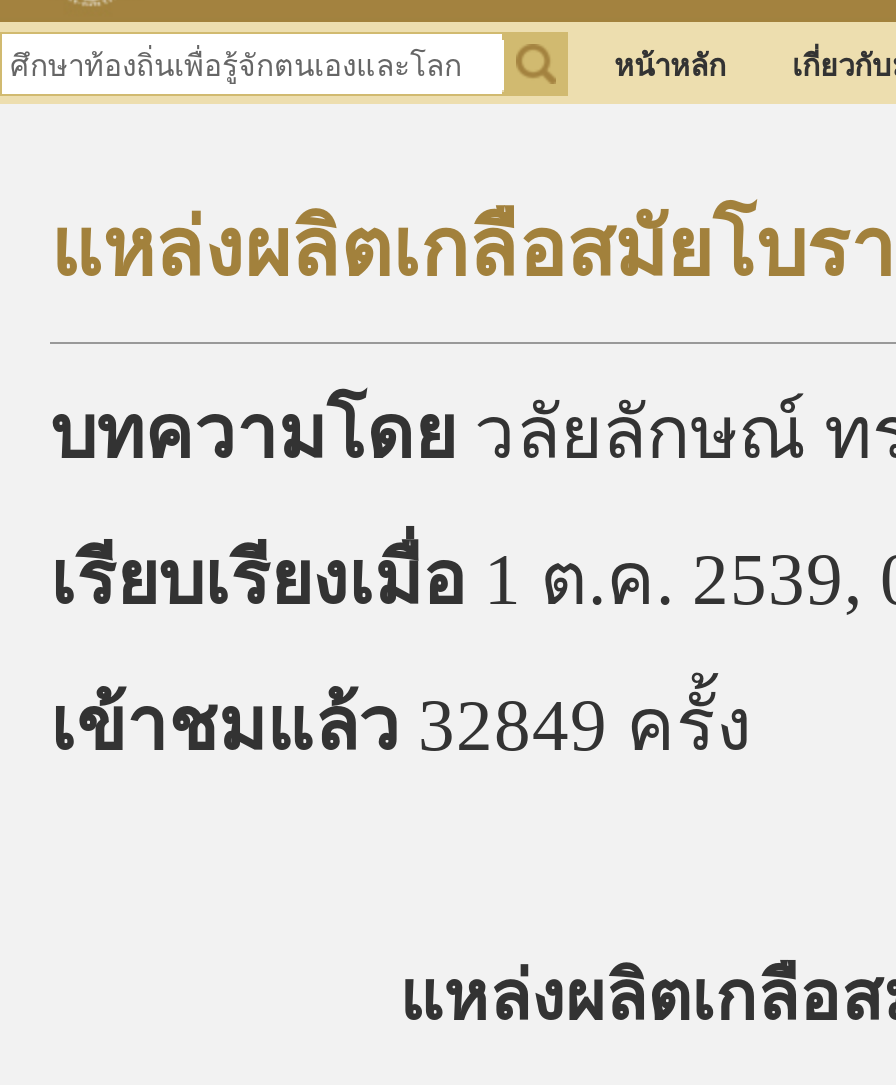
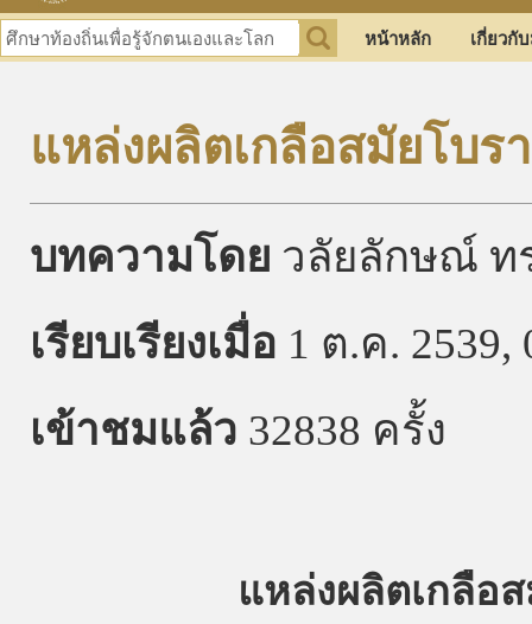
- เข้าชมแล้ว32849 ครั้ง
+ เข้าชมแล้ว32838 ครั้ง
